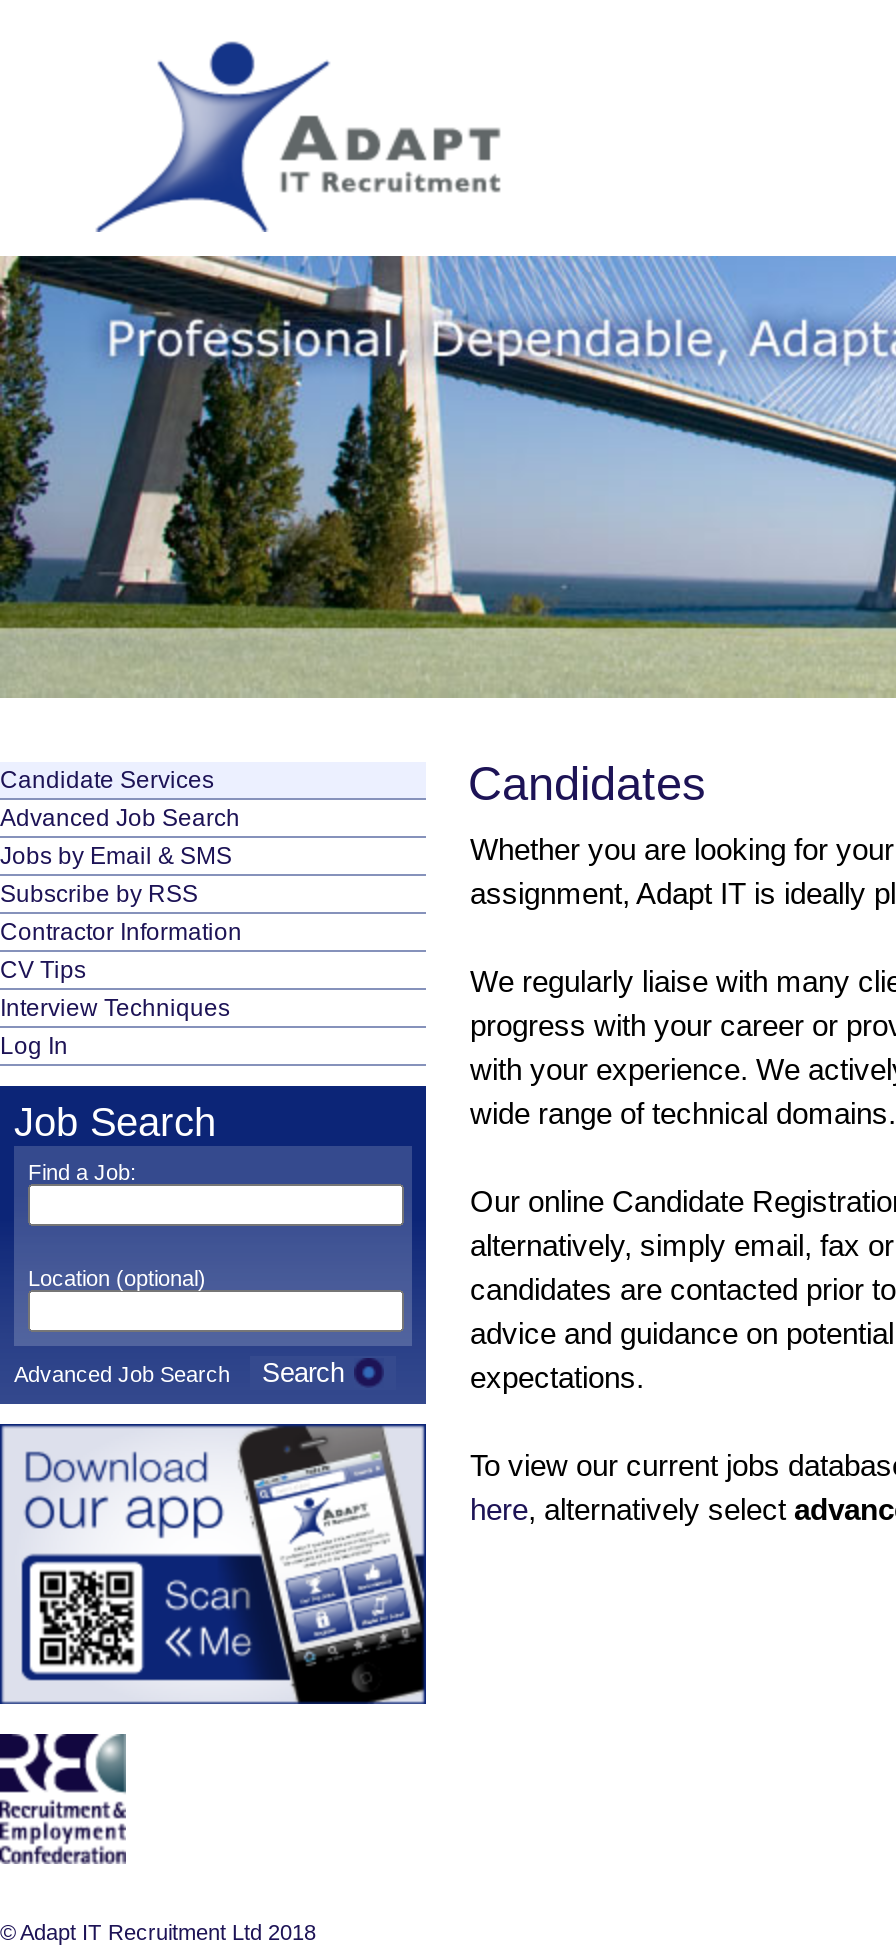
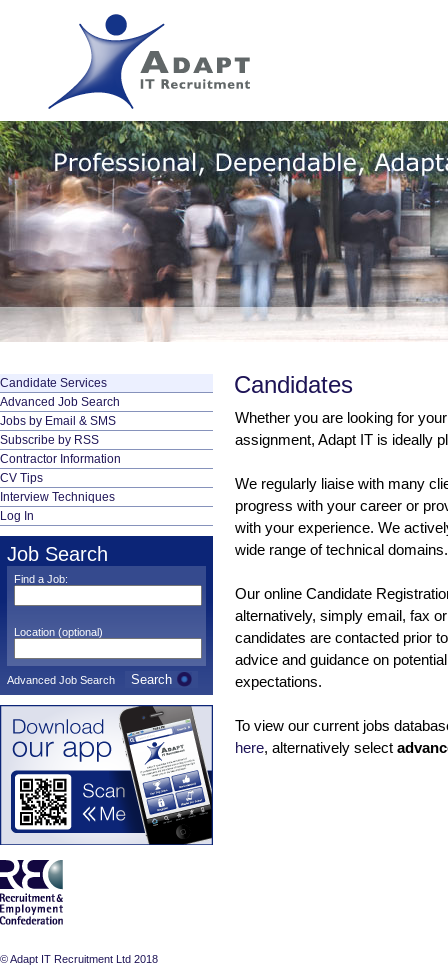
- [image]
+ [image]
